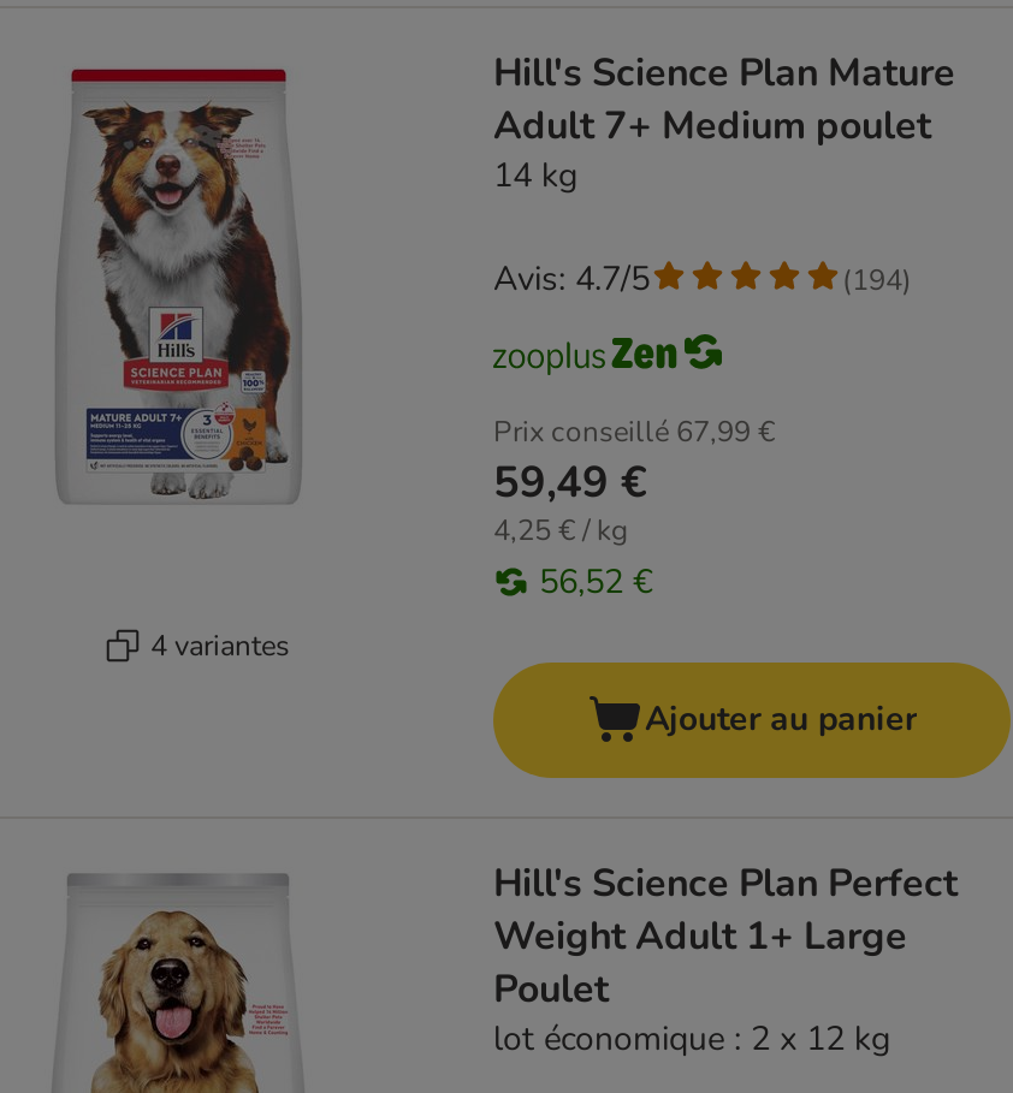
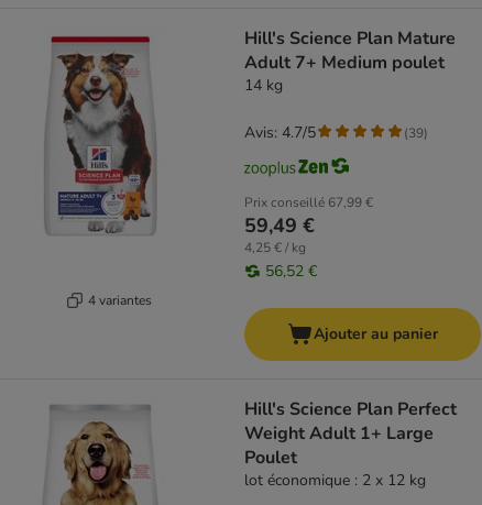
- (194)
+ (39)
